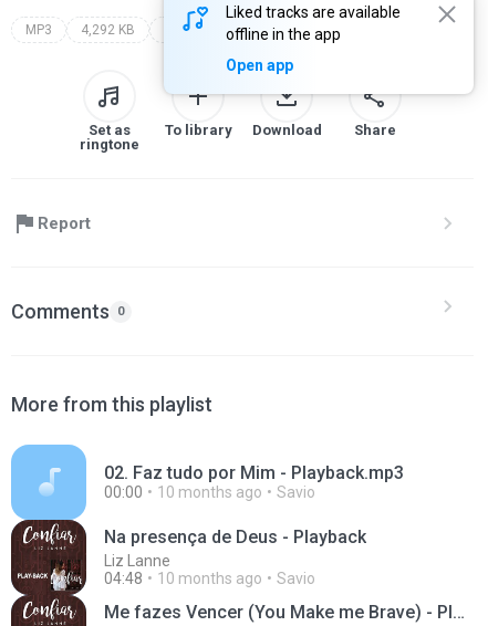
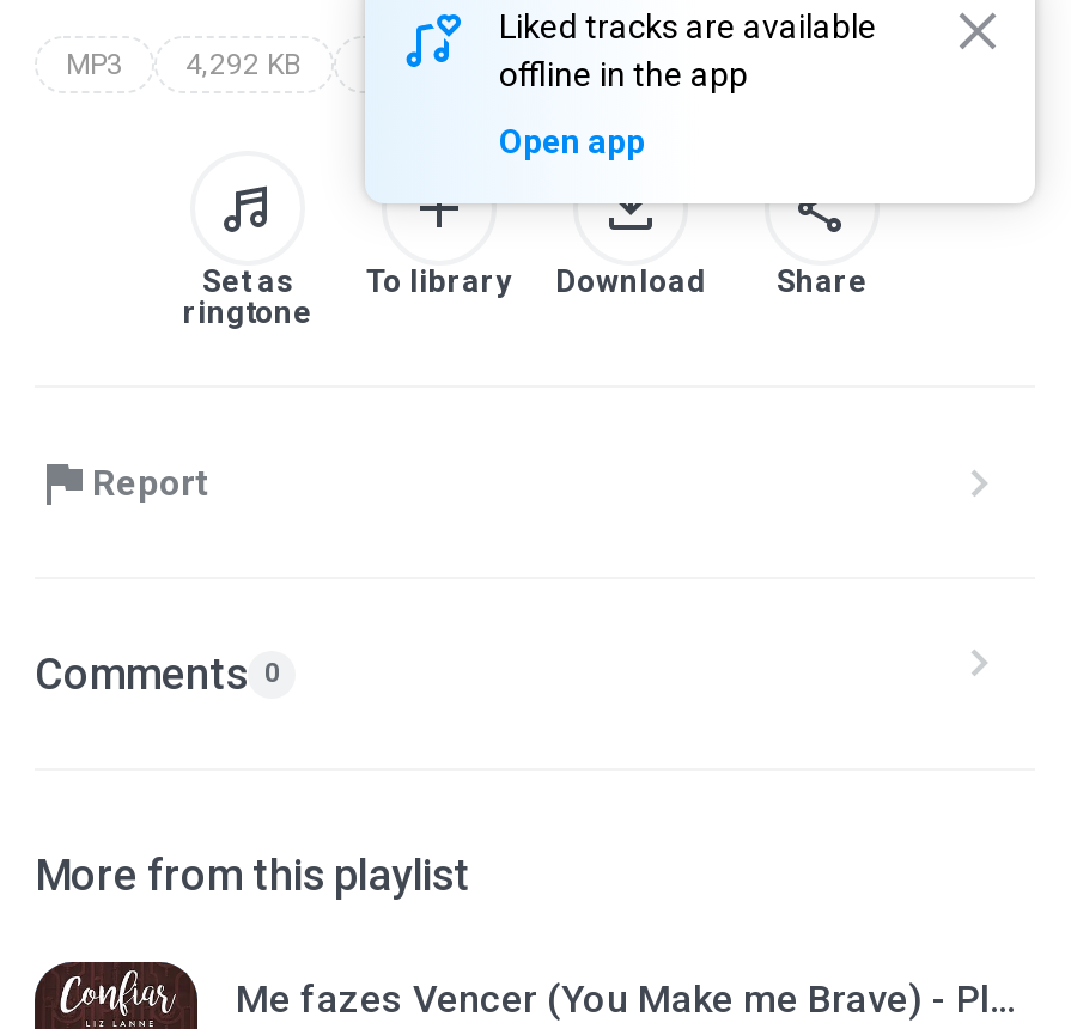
- [image]
- 02. Faz tudo por Mim - Playback.mp3
- 00:00
- 10 months ago
- Savio
- Na presença de Deus - Playback
- Liz Lanne
- 04:48
- 10 months ago
- Savio
